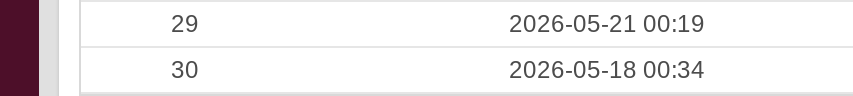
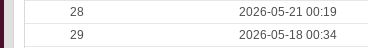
- 29
+ 28

- 30
+ 29
